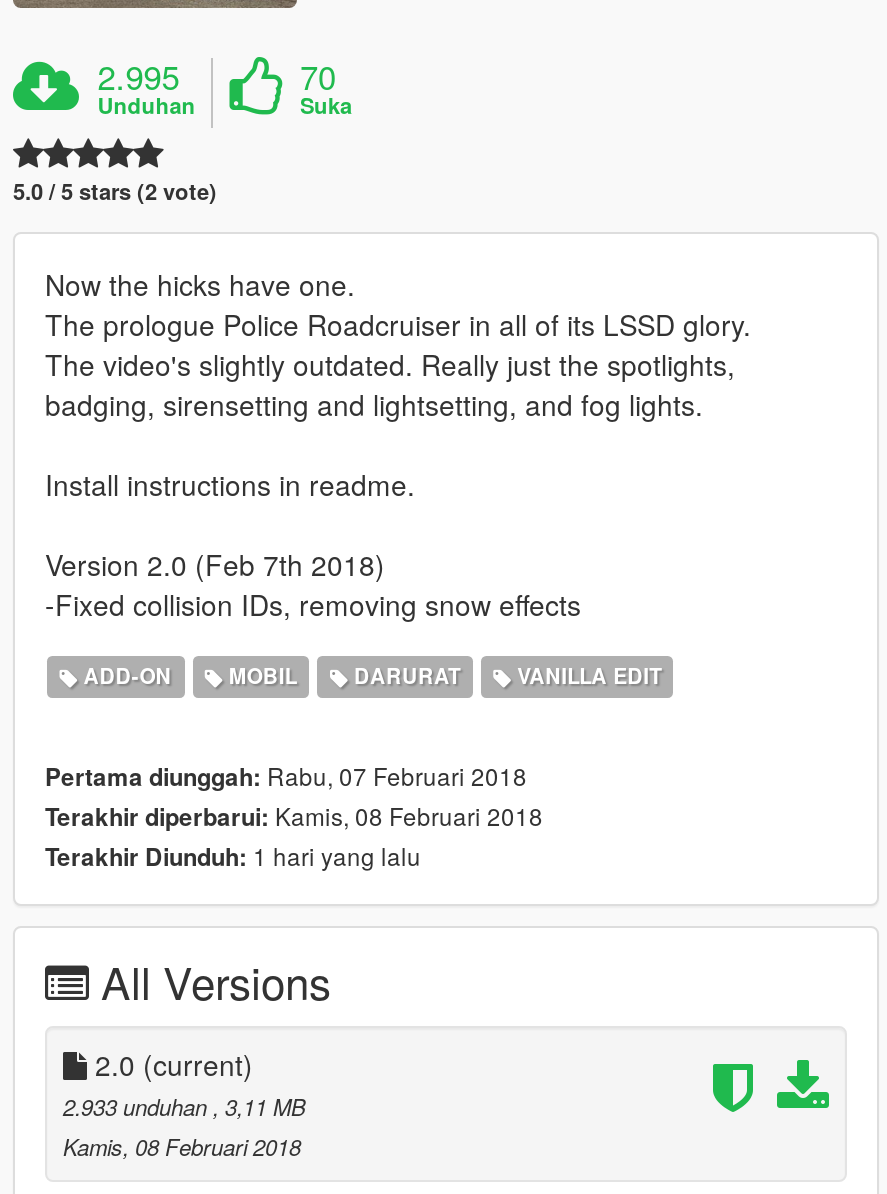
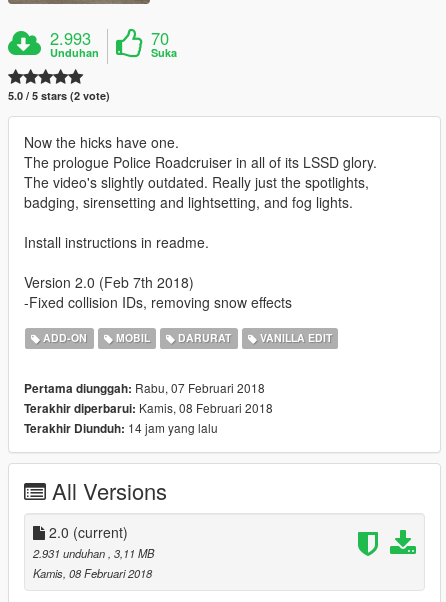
- 2.995
+ 2.993

- Terakhir Diunduh: 1 hari yang lalu
+ Terakhir Diunduh: 14 jam yang lalu

- 2.933 unduhan, 3,11 MB
+ 2.931 unduhan, 3,11 MB
